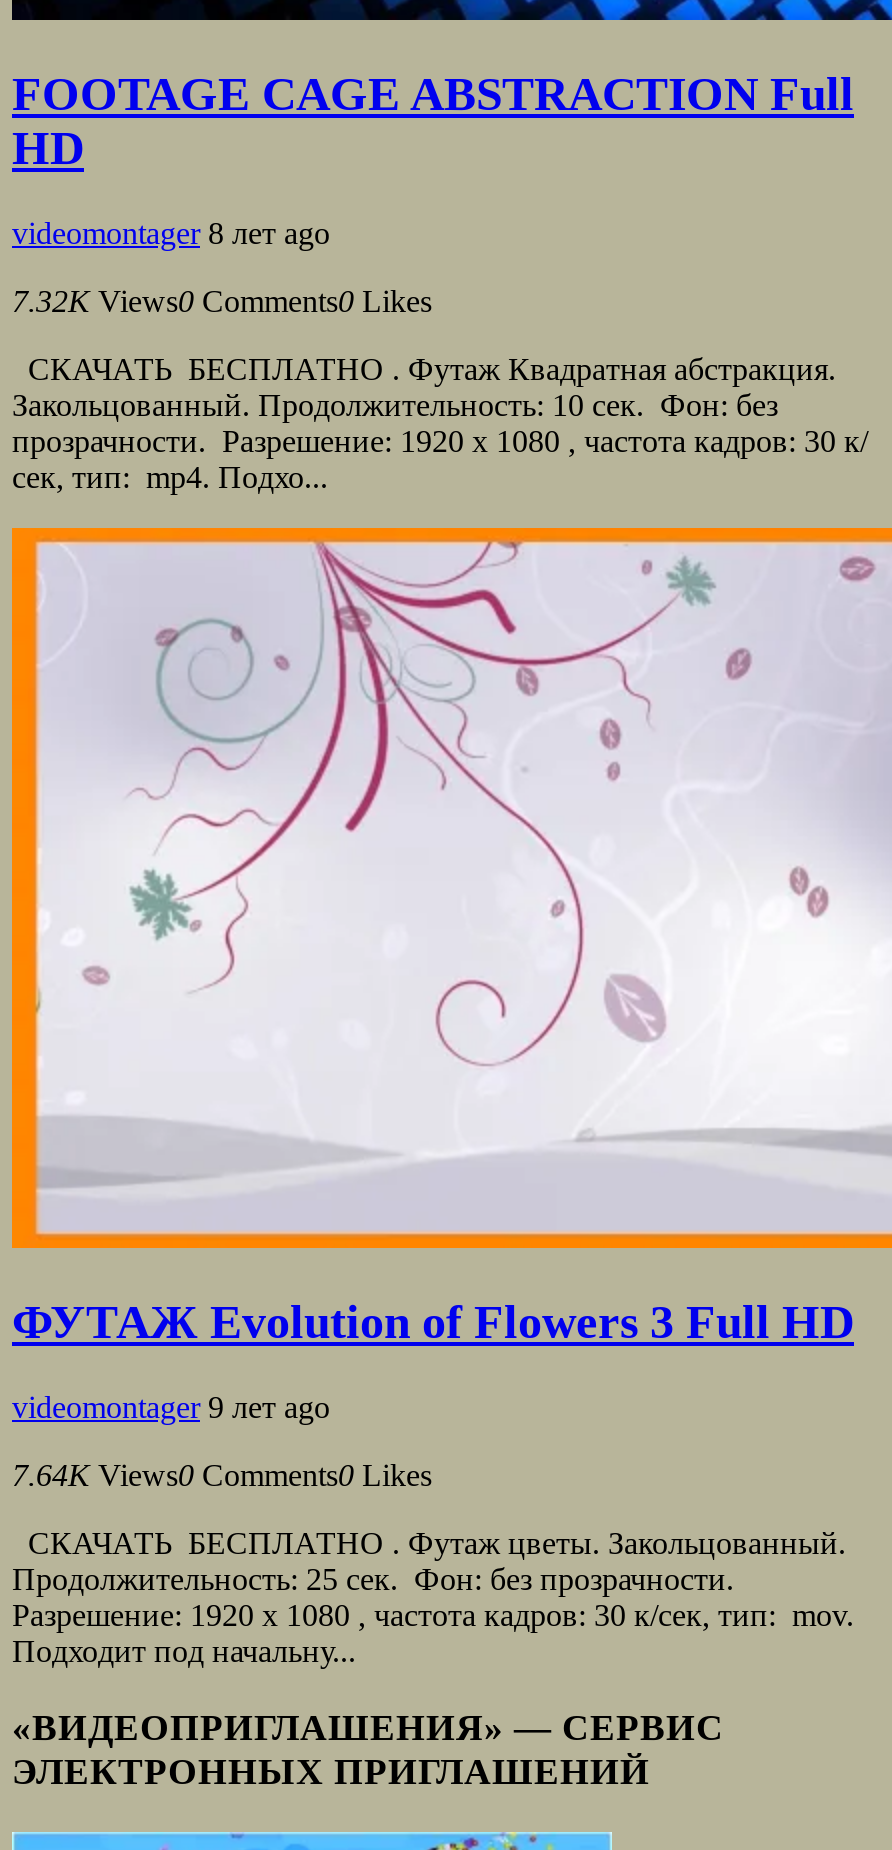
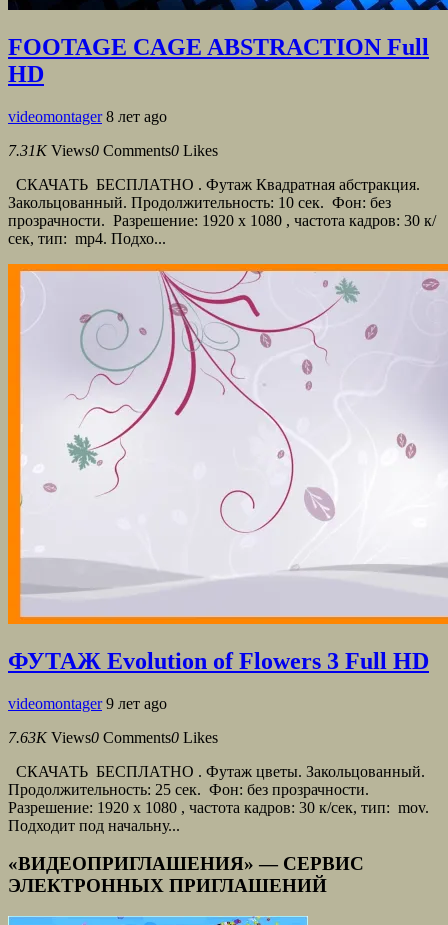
- 7.32K Views0 Comments0 Likes
+ 7.31K Views0 Comments0 Likes

- 7.64K Views0 Comments0 Likes
+ 7.63K Views0 Comments0 Likes
